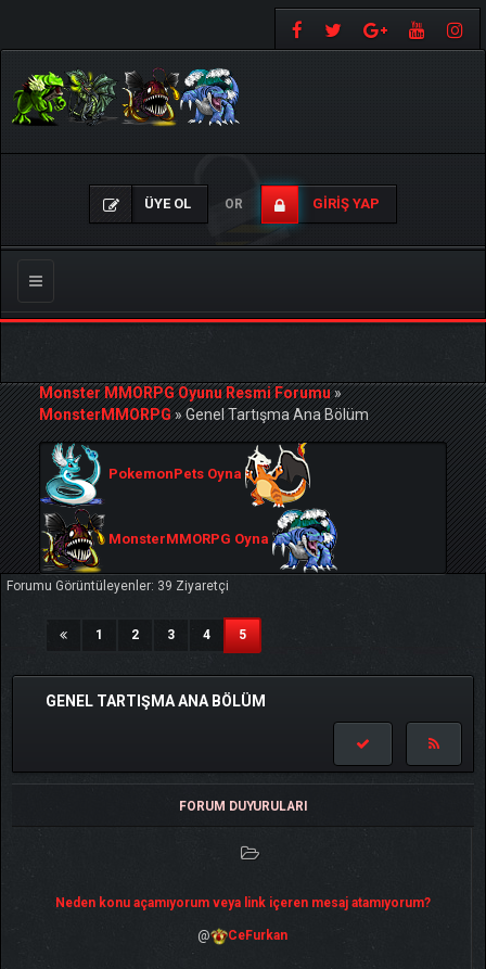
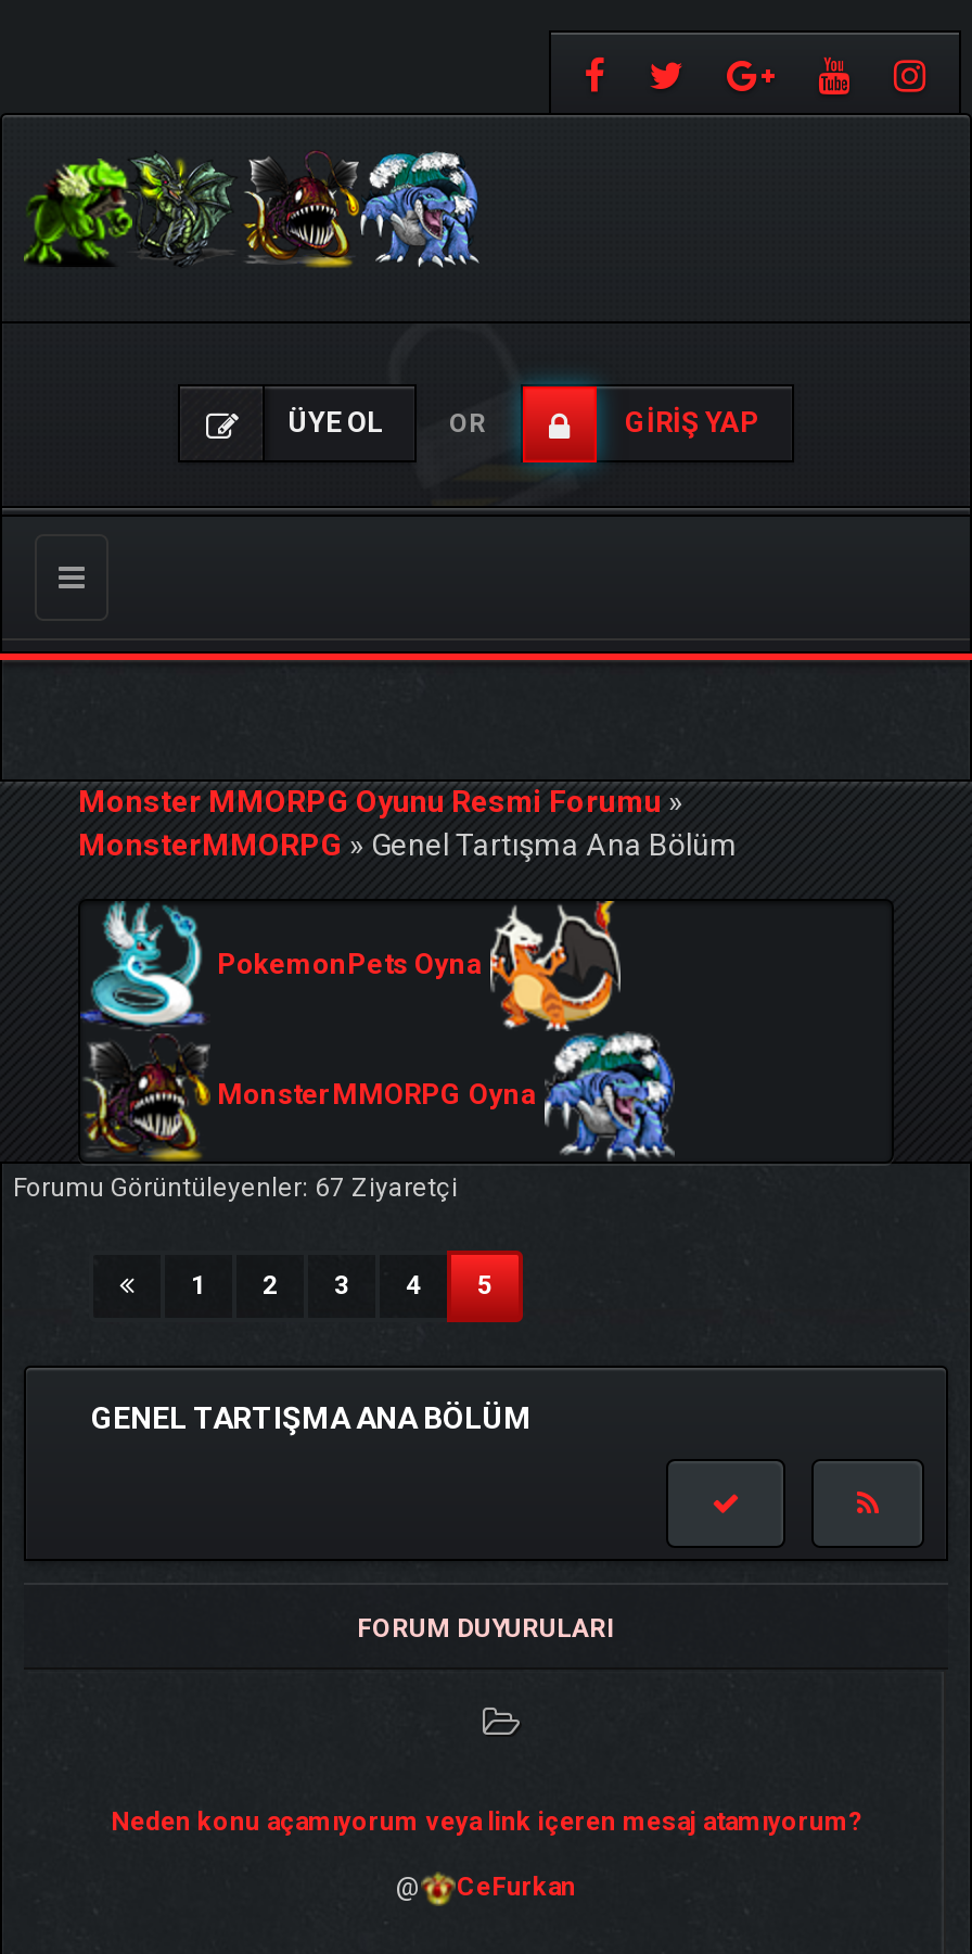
- Forumu Görüntüleyenler: 39 Ziyaretçi
+ Forumu Görüntüleyenler: 67 Ziyaretçi
